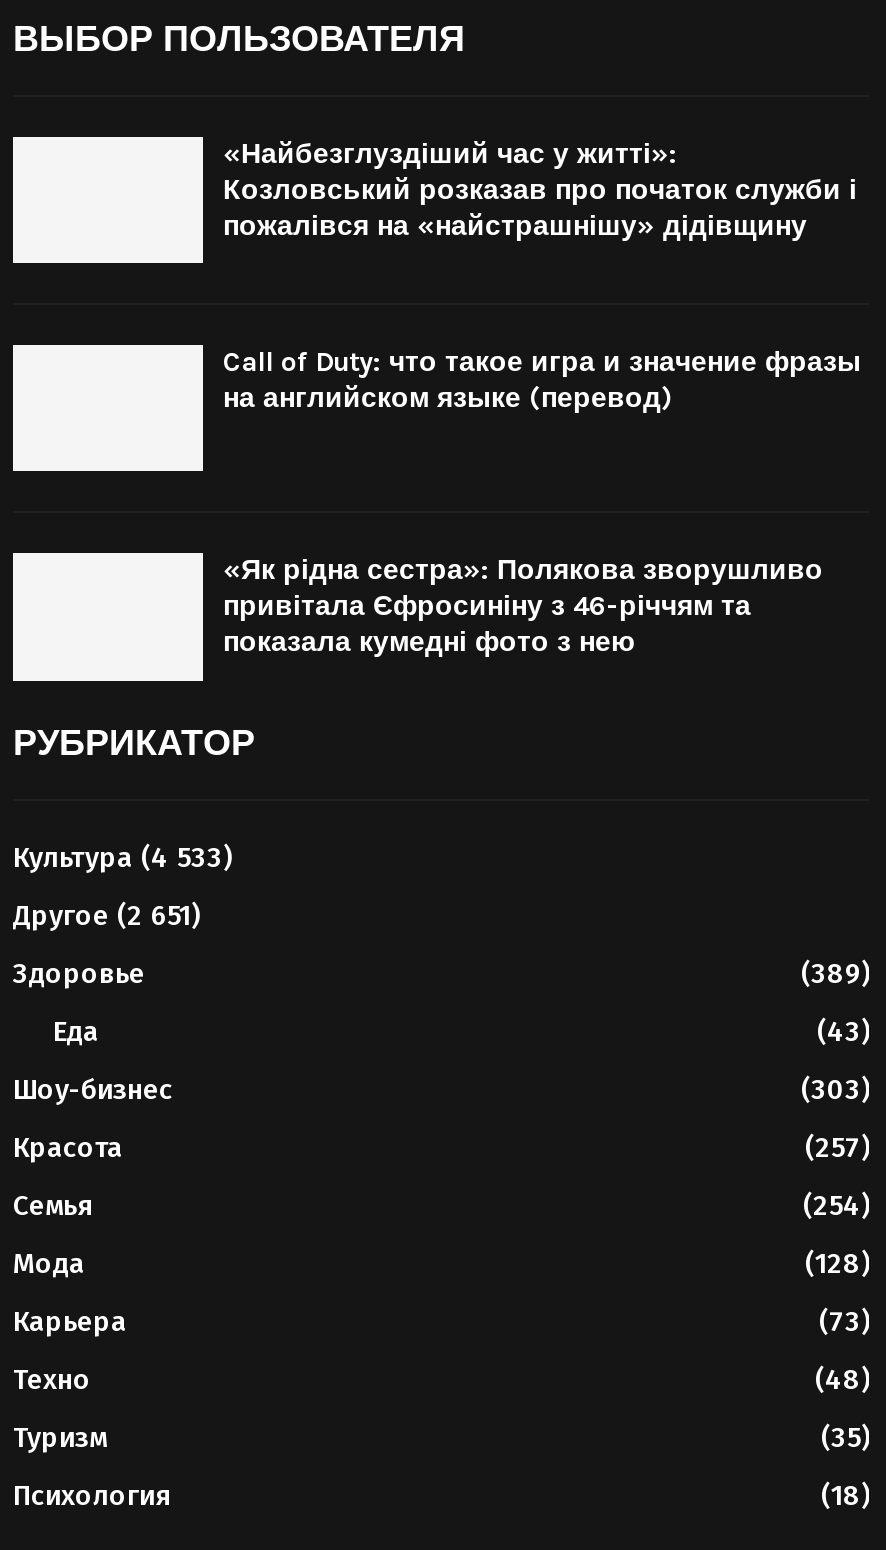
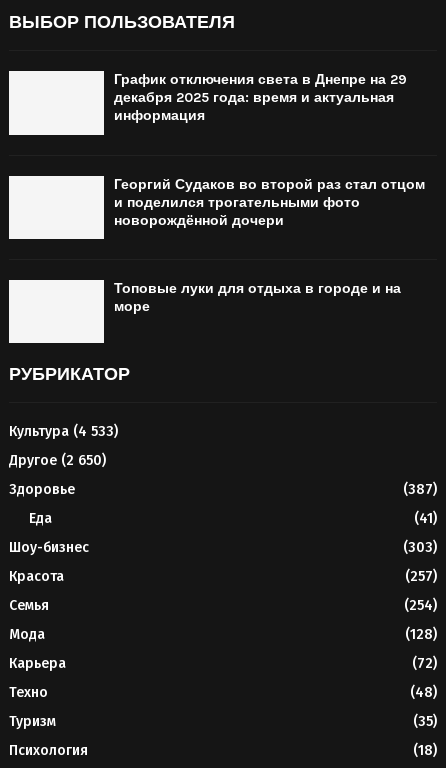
- «Найбезглуздіший час у житті»:
- Козловський розказав про початок служби і
- пожалівся на «найстрашнішу» дідівщину
+ График отключения света в Днепре на 29
+ декабря 2025 года: время и актуальная
+ информация

- Call of Duty: что такое игра и значение фразы
- на английском языке (перевод)
+ Георгий Судаков во второй раз стал отцом
+ и поделился трогательными фото
+ новорождённой дочери

- «Як рідна сестра»: Полякова зворушливо
- привітала Єфросиніну з 46-річчям та
- показала кумедні фото з нею
+ Топовые луки для отдыха в городе и на
+ море

- Другое (2 651)
+ Другое (2 650)

- (389)
+ (387)

- (43)
+ (41)

- (73)
+ (72)
